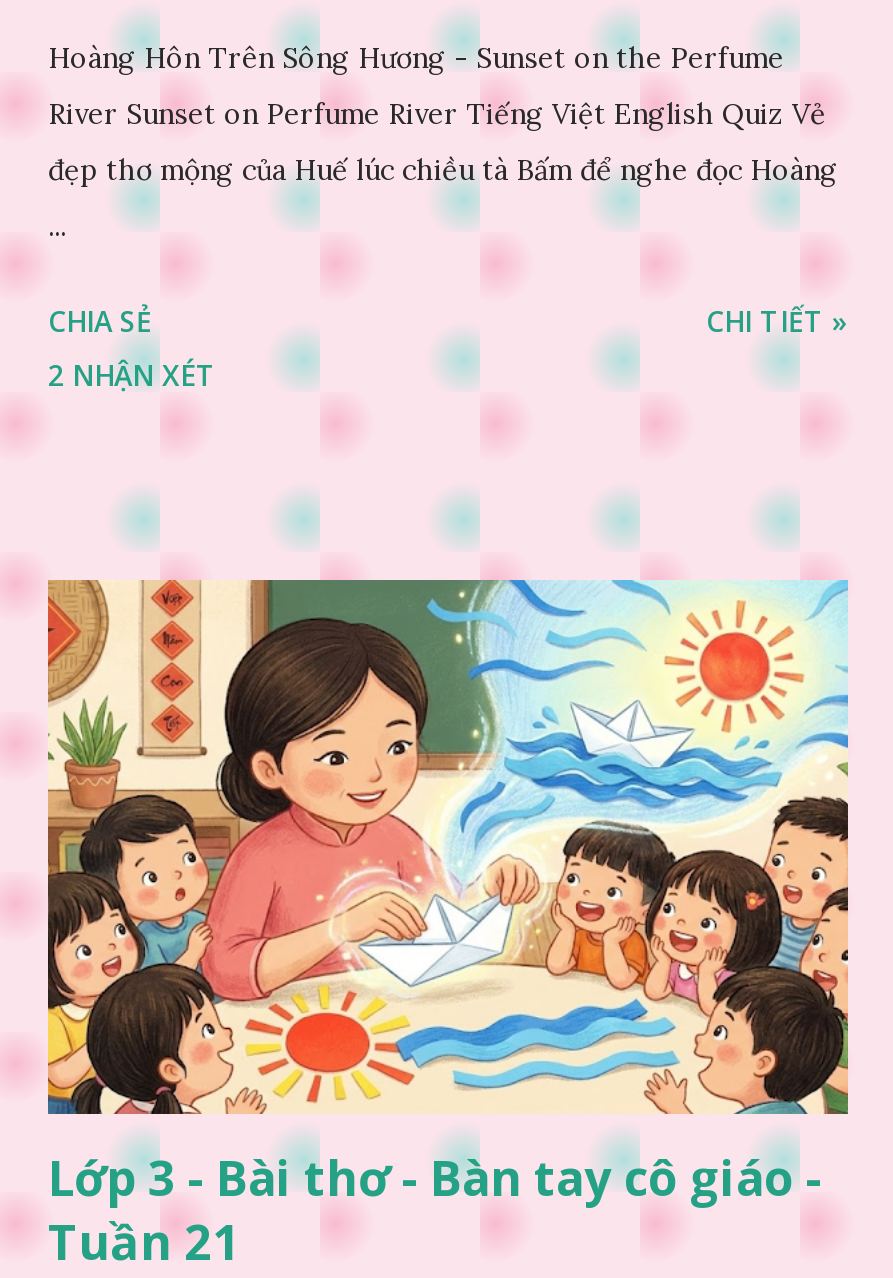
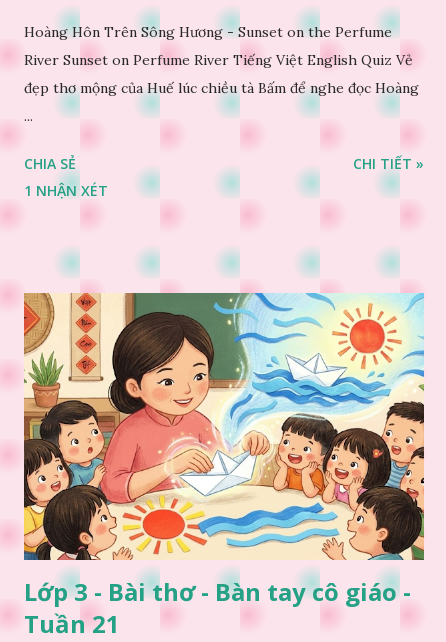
- 2 NHẬN XÉT
+ 1 NHẬN XÉT
